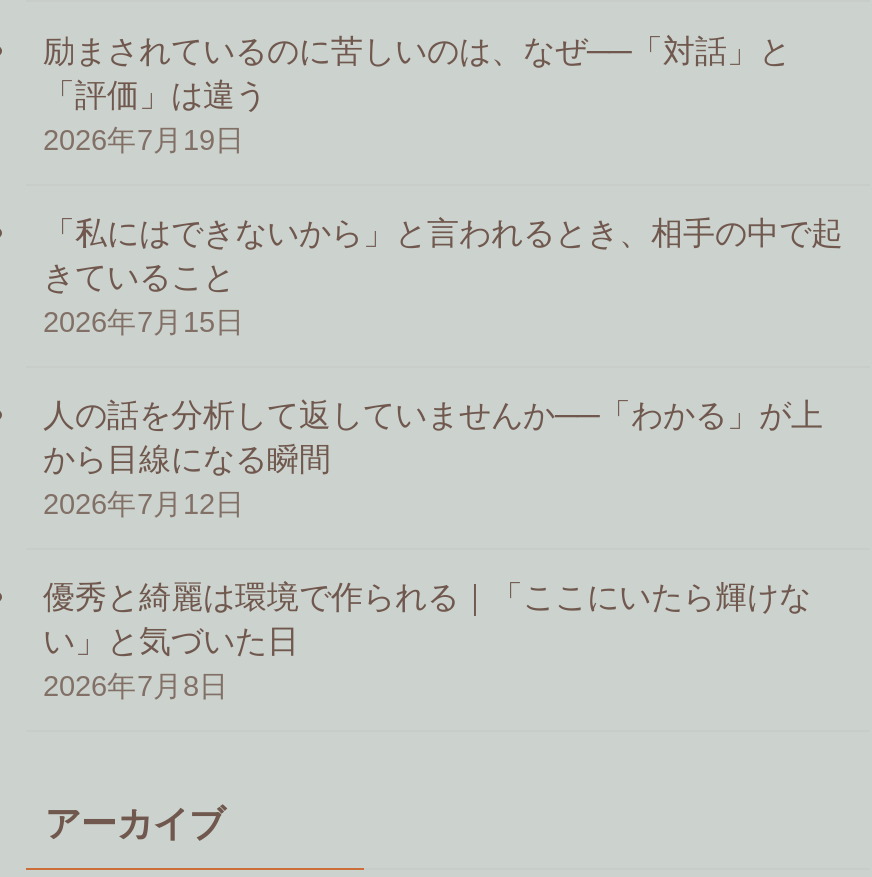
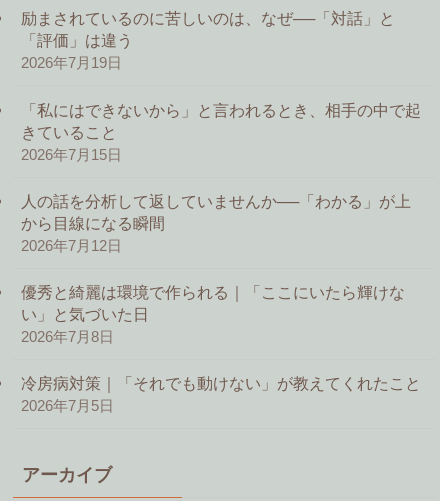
+ 冷房病対策｜「それでも動けない」が教えてくれたこと
+ 2026年7月5日
